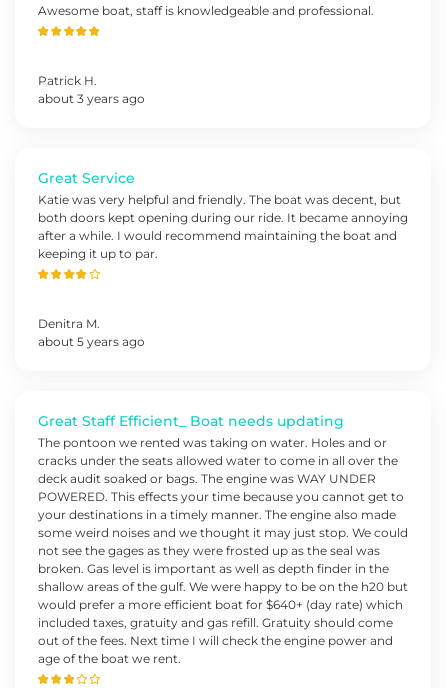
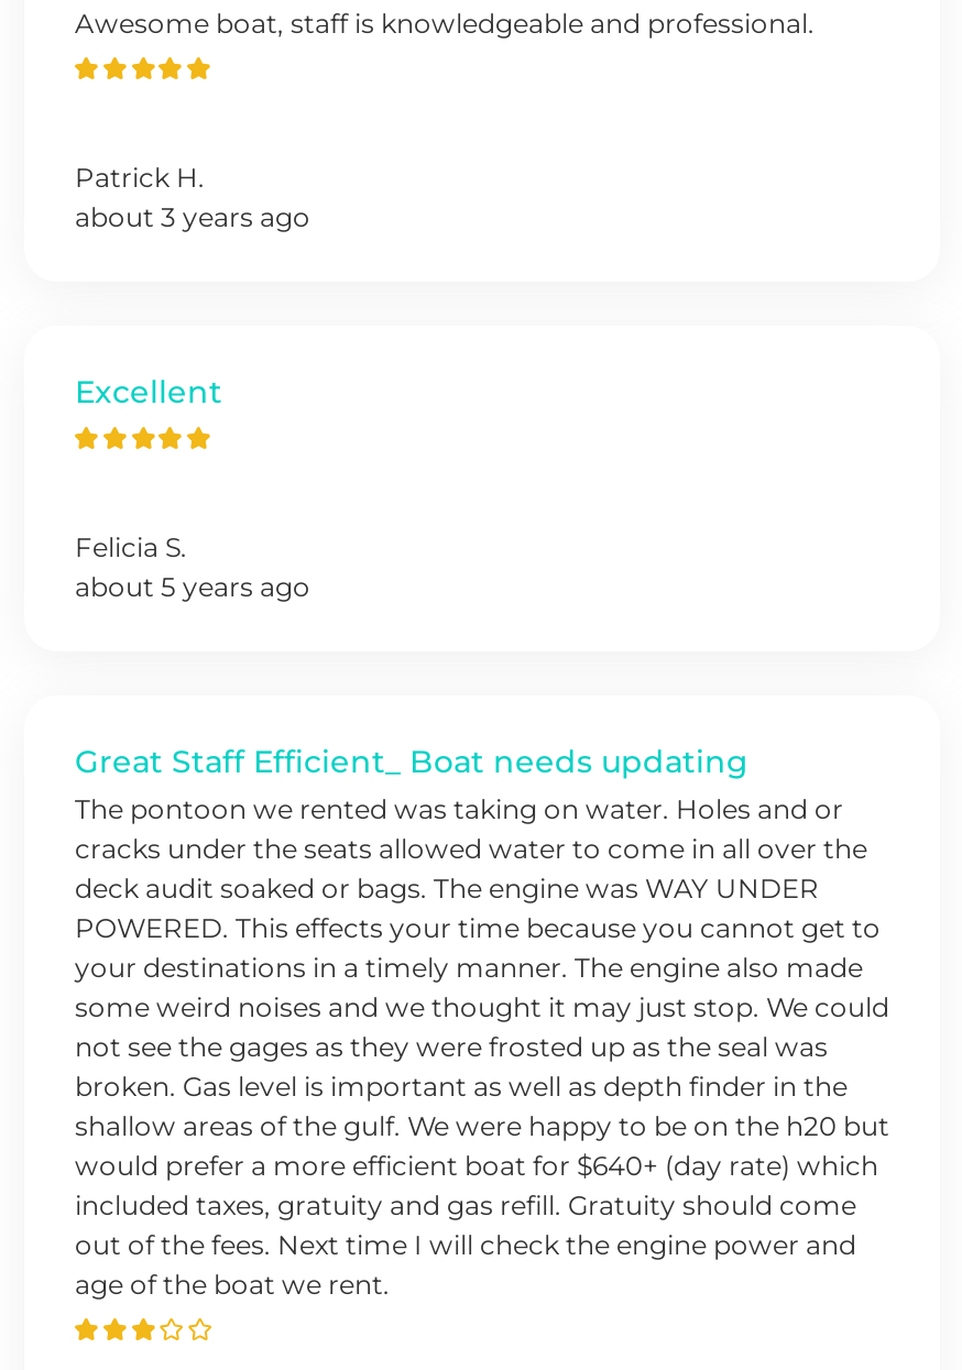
- Great Service
- Katie was very helpful and friendly. The boat was decent, but
- both doors kept opening during our ride. It became annoying
- after a while. I would recommend maintaining the boat and
- keeping it up to par.
+ Excellent

- Denitra M.
+ Felicia S.
